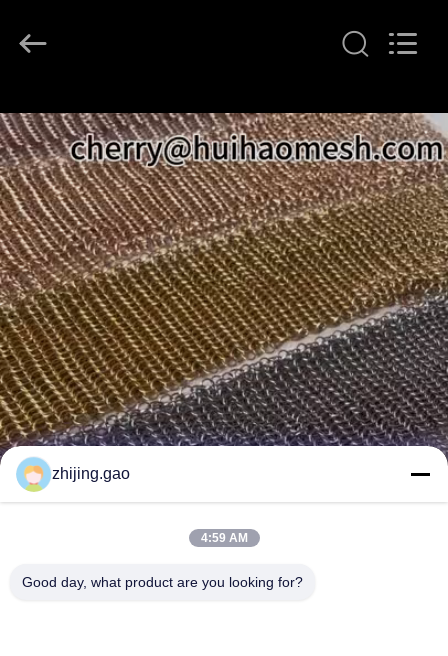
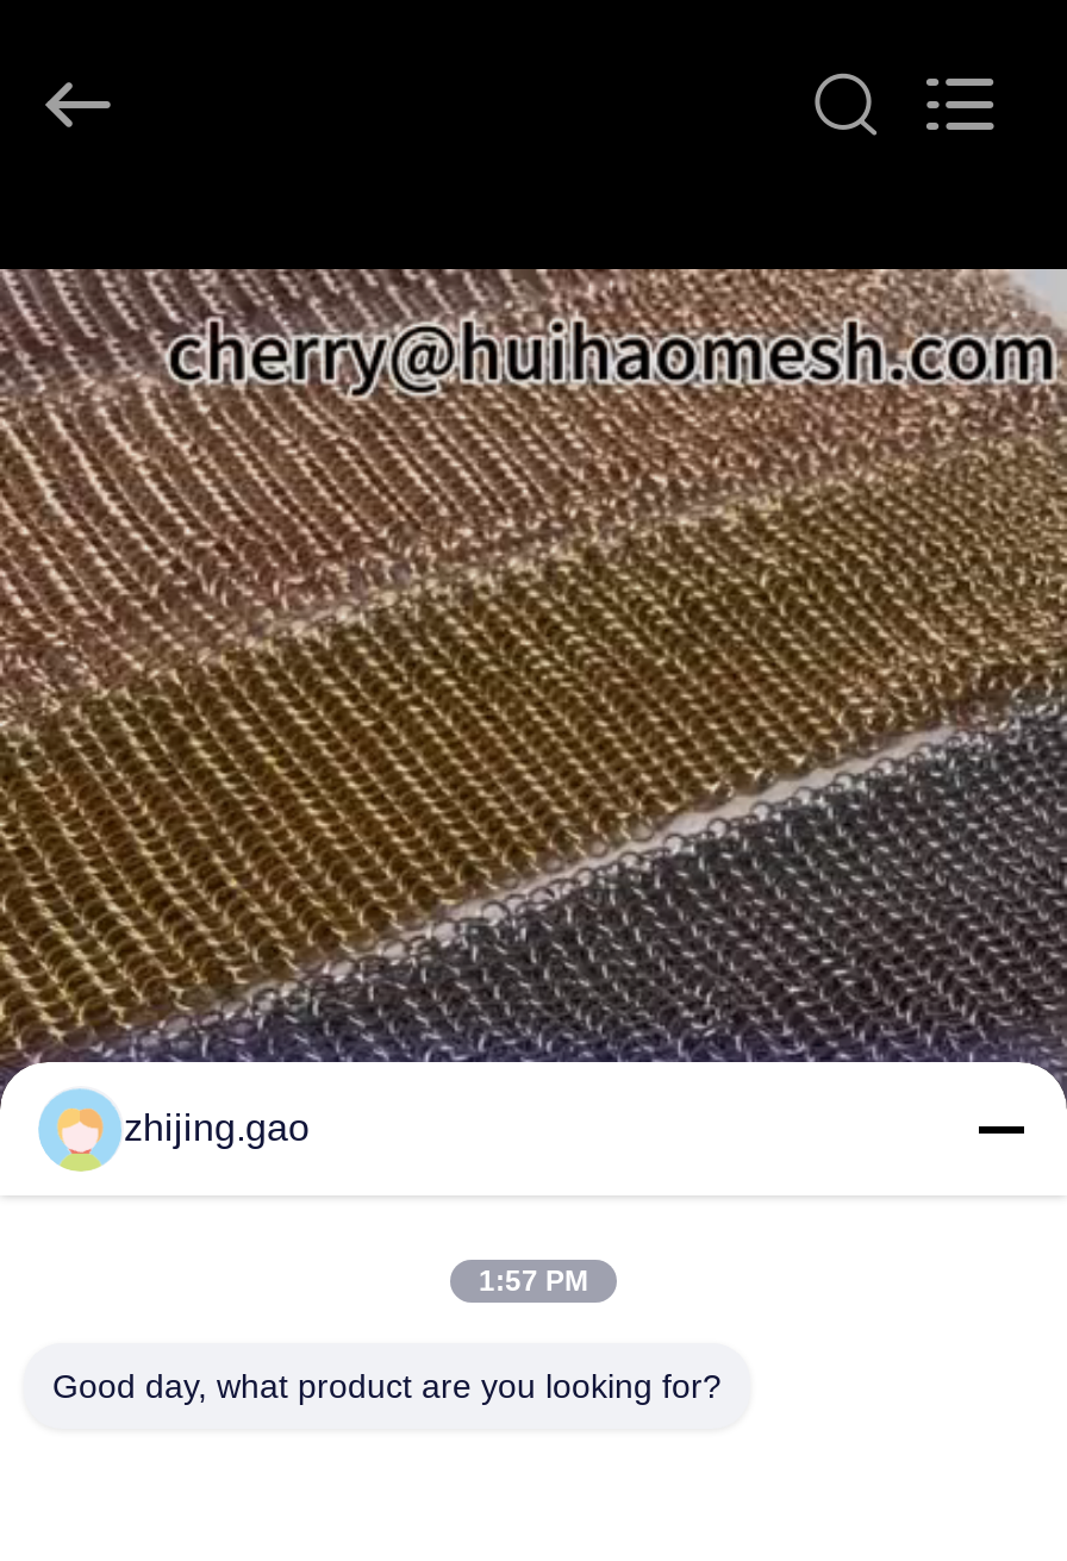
- 4:59 AM
+ 1:57 PM
